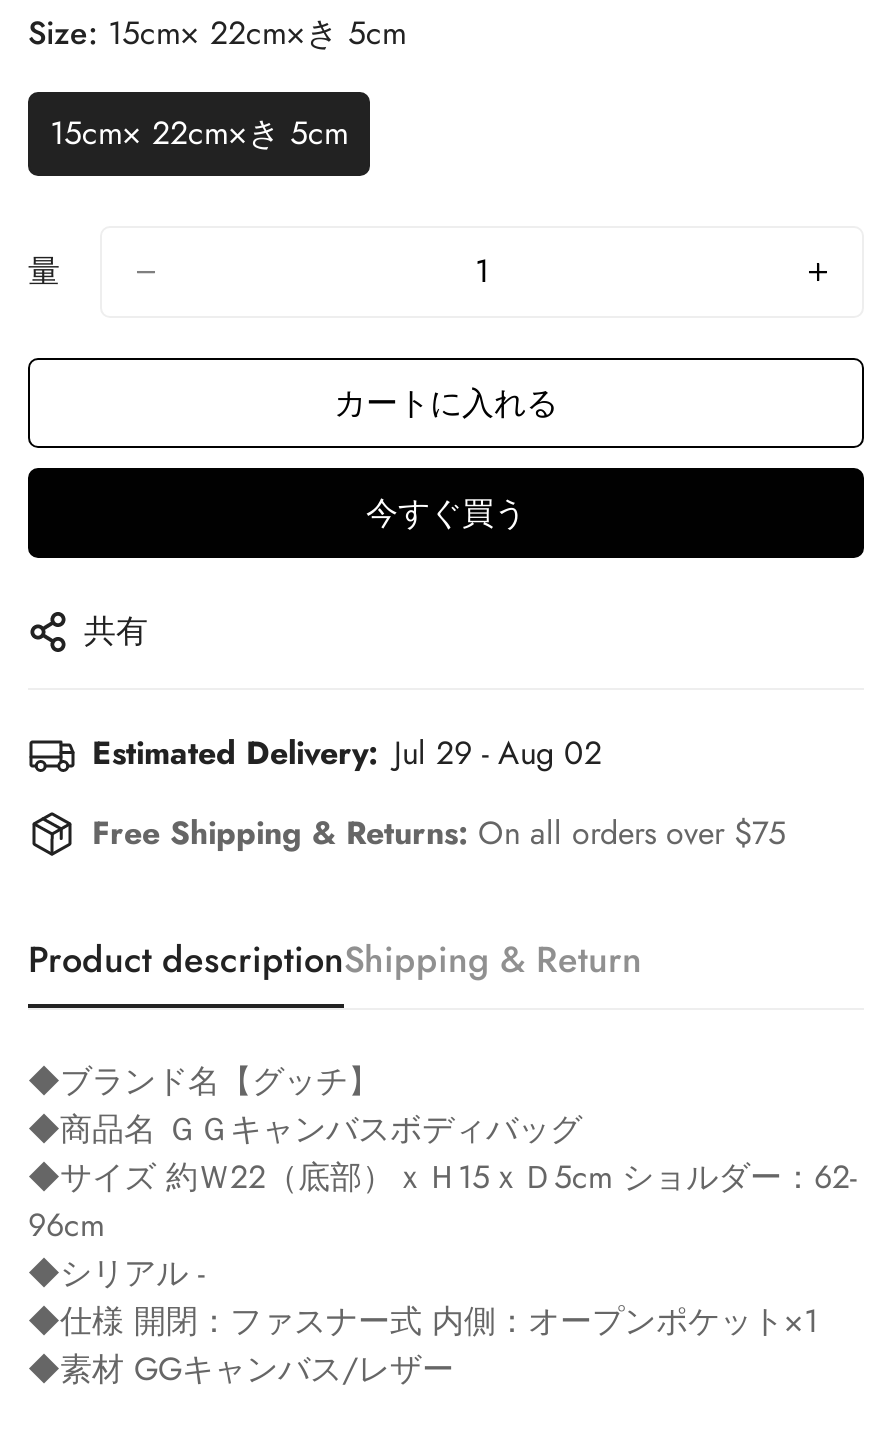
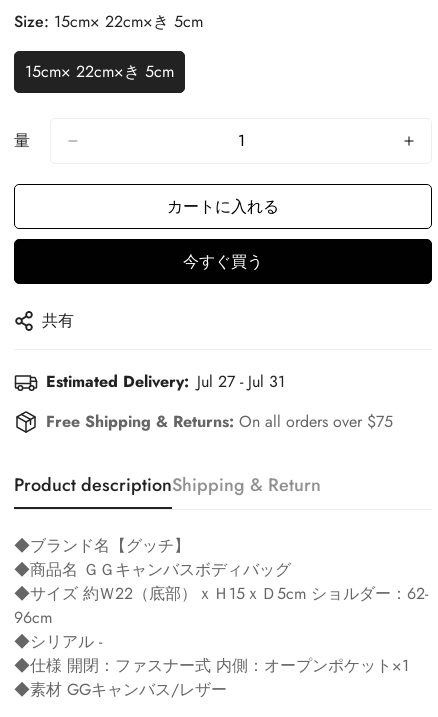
- Estimated Delivery: Jul 29 - Aug 02
+ Estimated Delivery: Jul 27 - Jul 31
